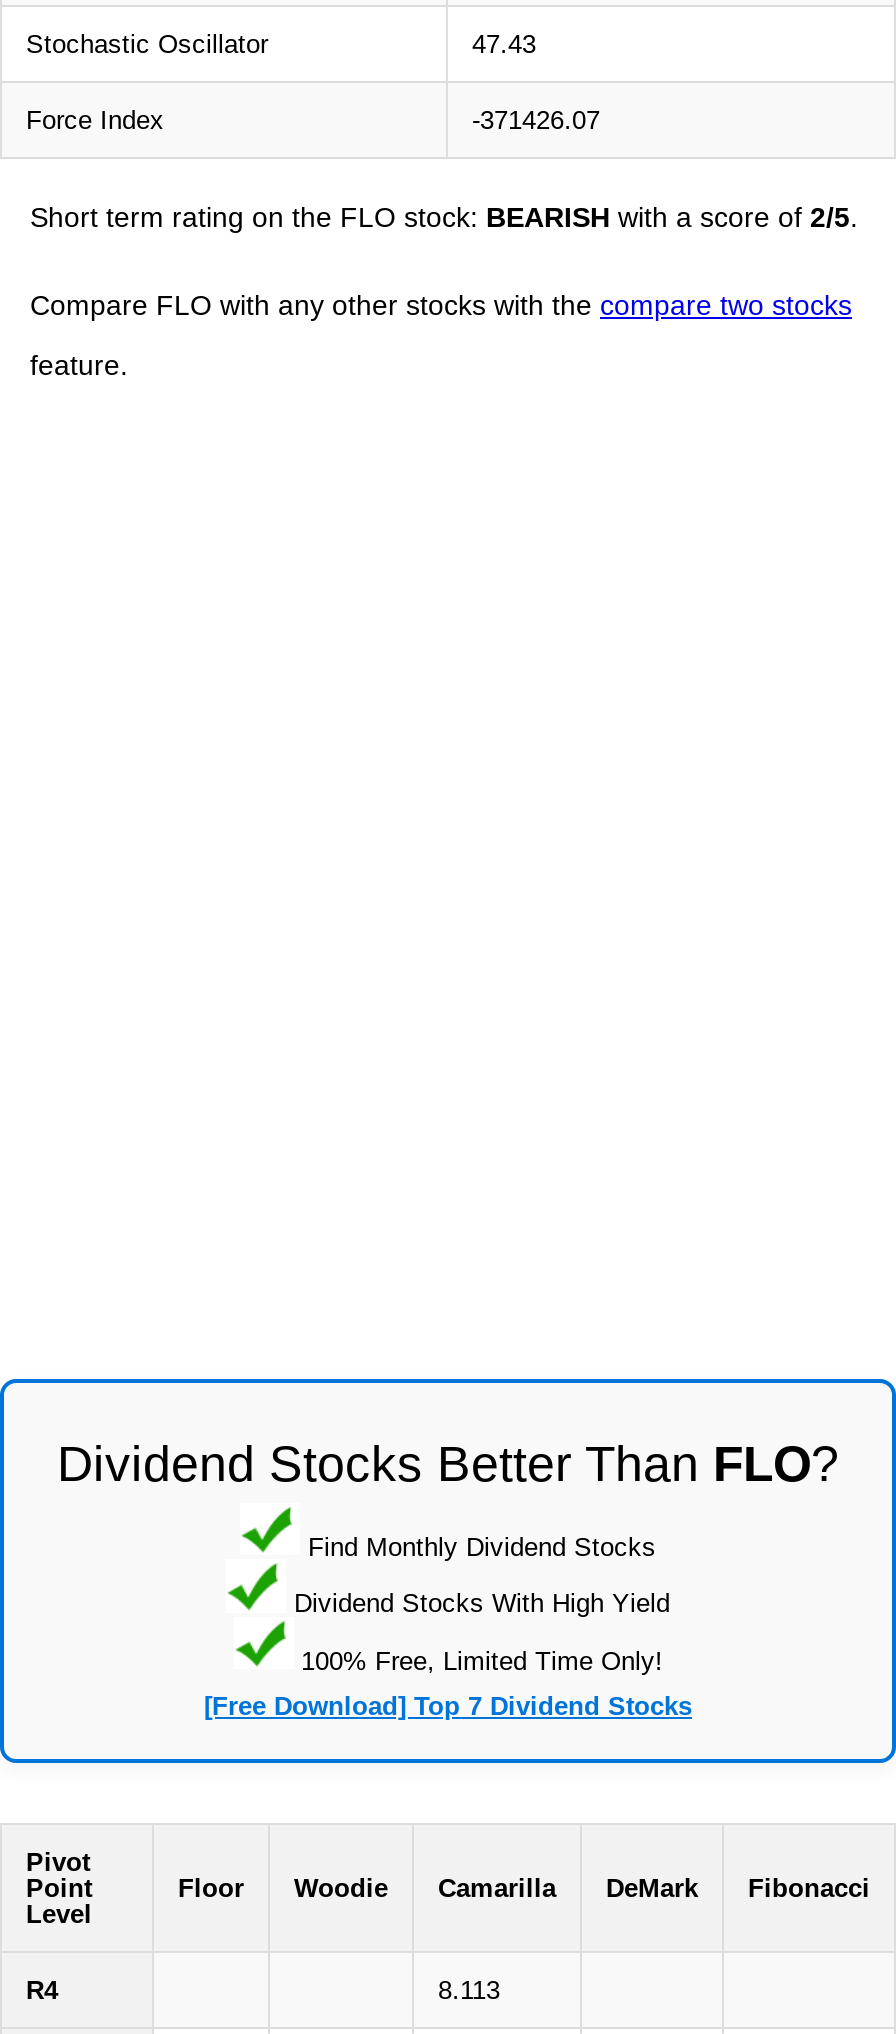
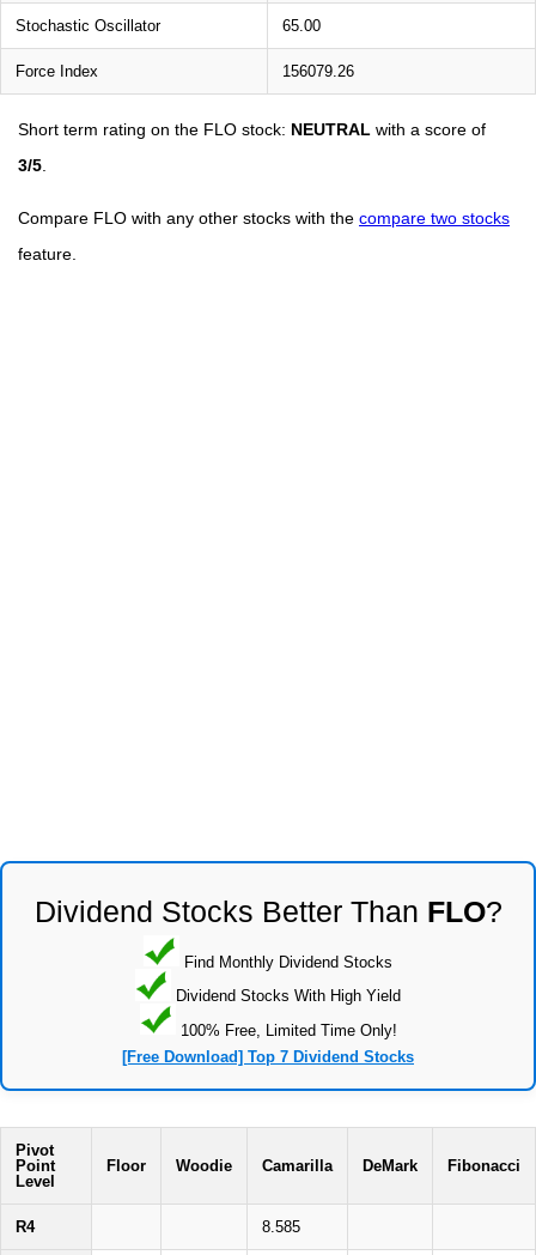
- 47.43
+ 65.00

- -371426.07
- Short term rating on the FLO stock: BEARISH with a score of 2/5.
+ 156079.26
+ Short term rating on the FLO stock: NEUTRAL with a score of
+ 3/5.

- 8.113
+ 8.585
